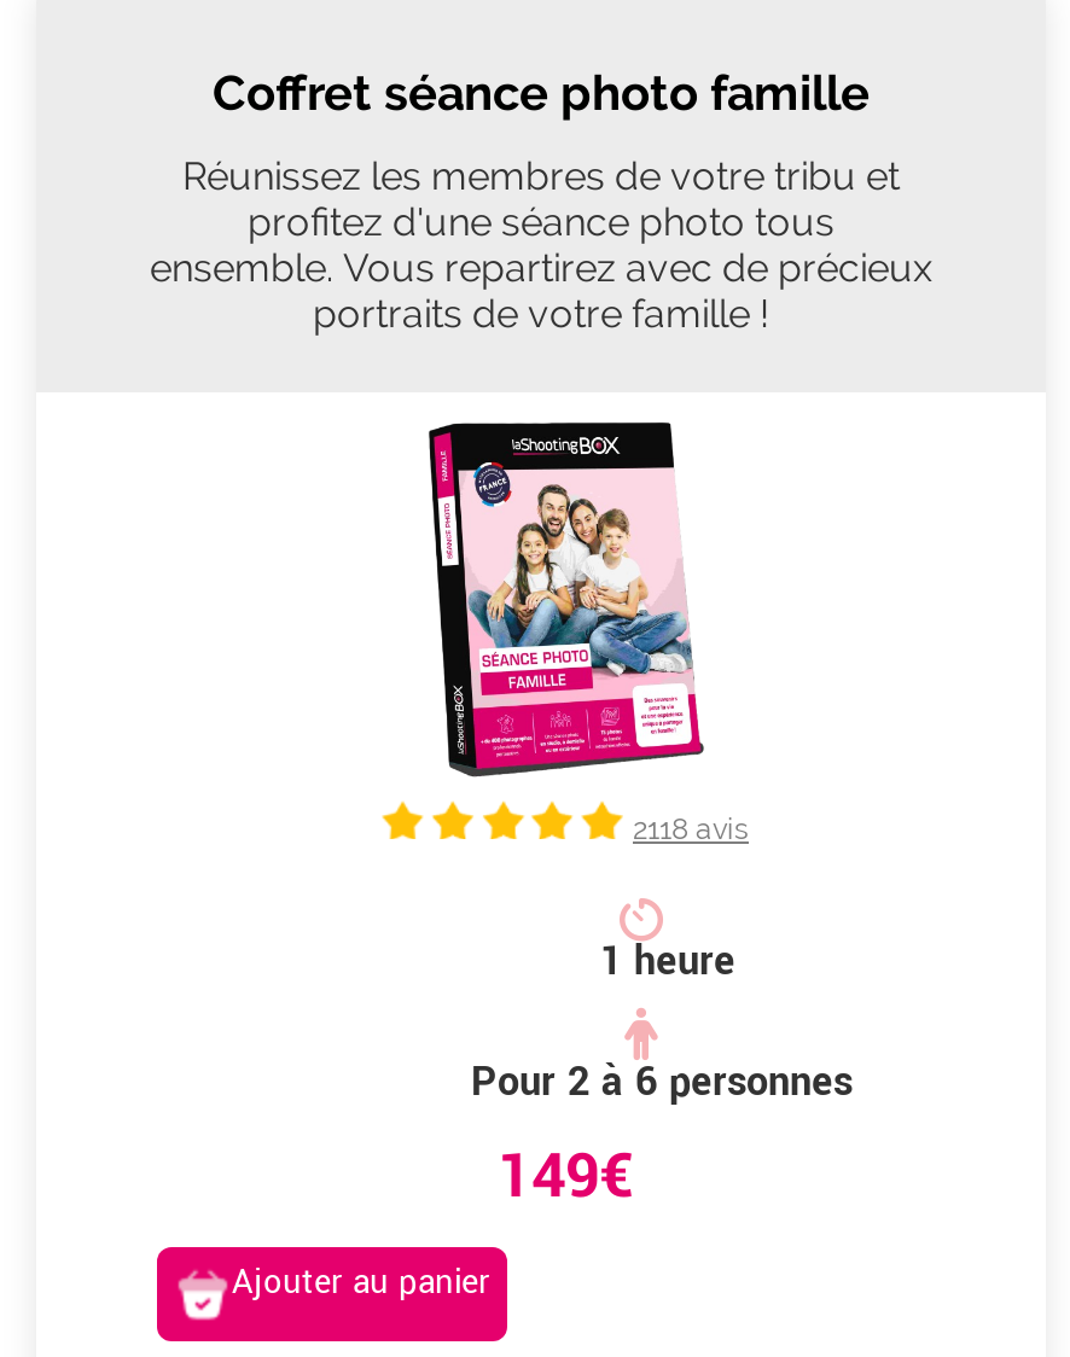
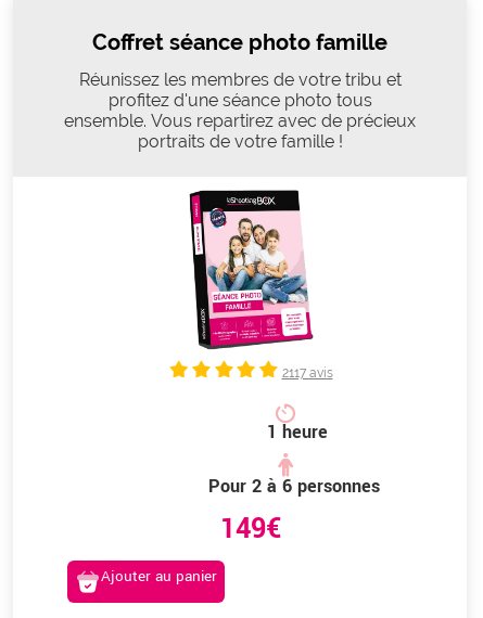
- 2118 avis
+ 2117 avis
